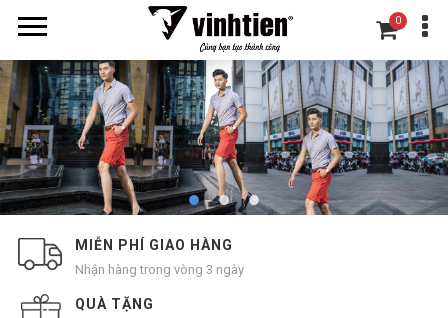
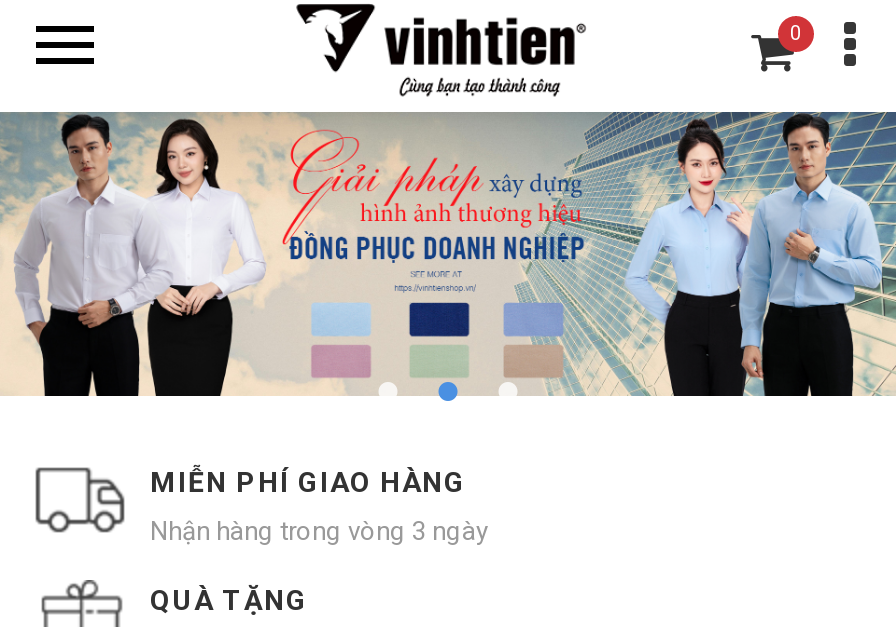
- [image]
+ [image]
